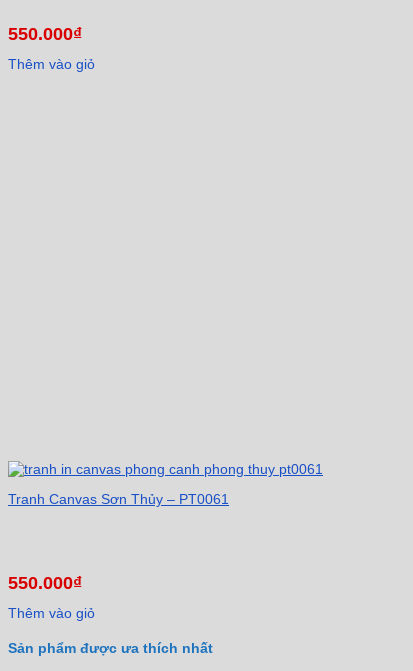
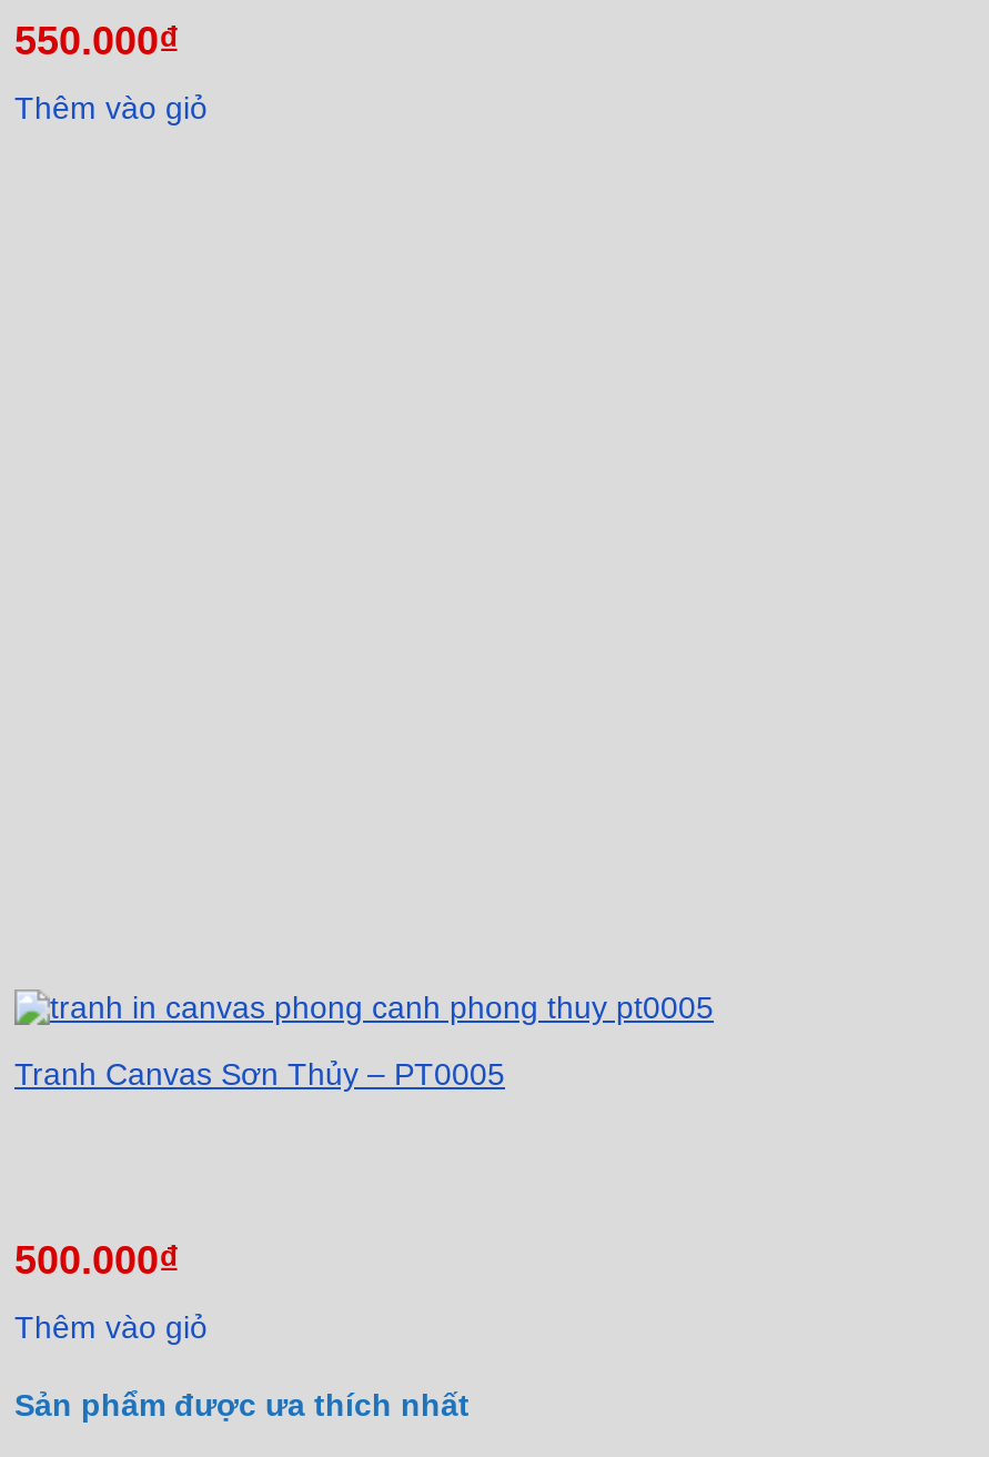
- Tranh Canvas Sơn Thủy – PT0061
+ Tranh Canvas Sơn Thủy – PT0005

- 550.000₫
+ 500.000₫
